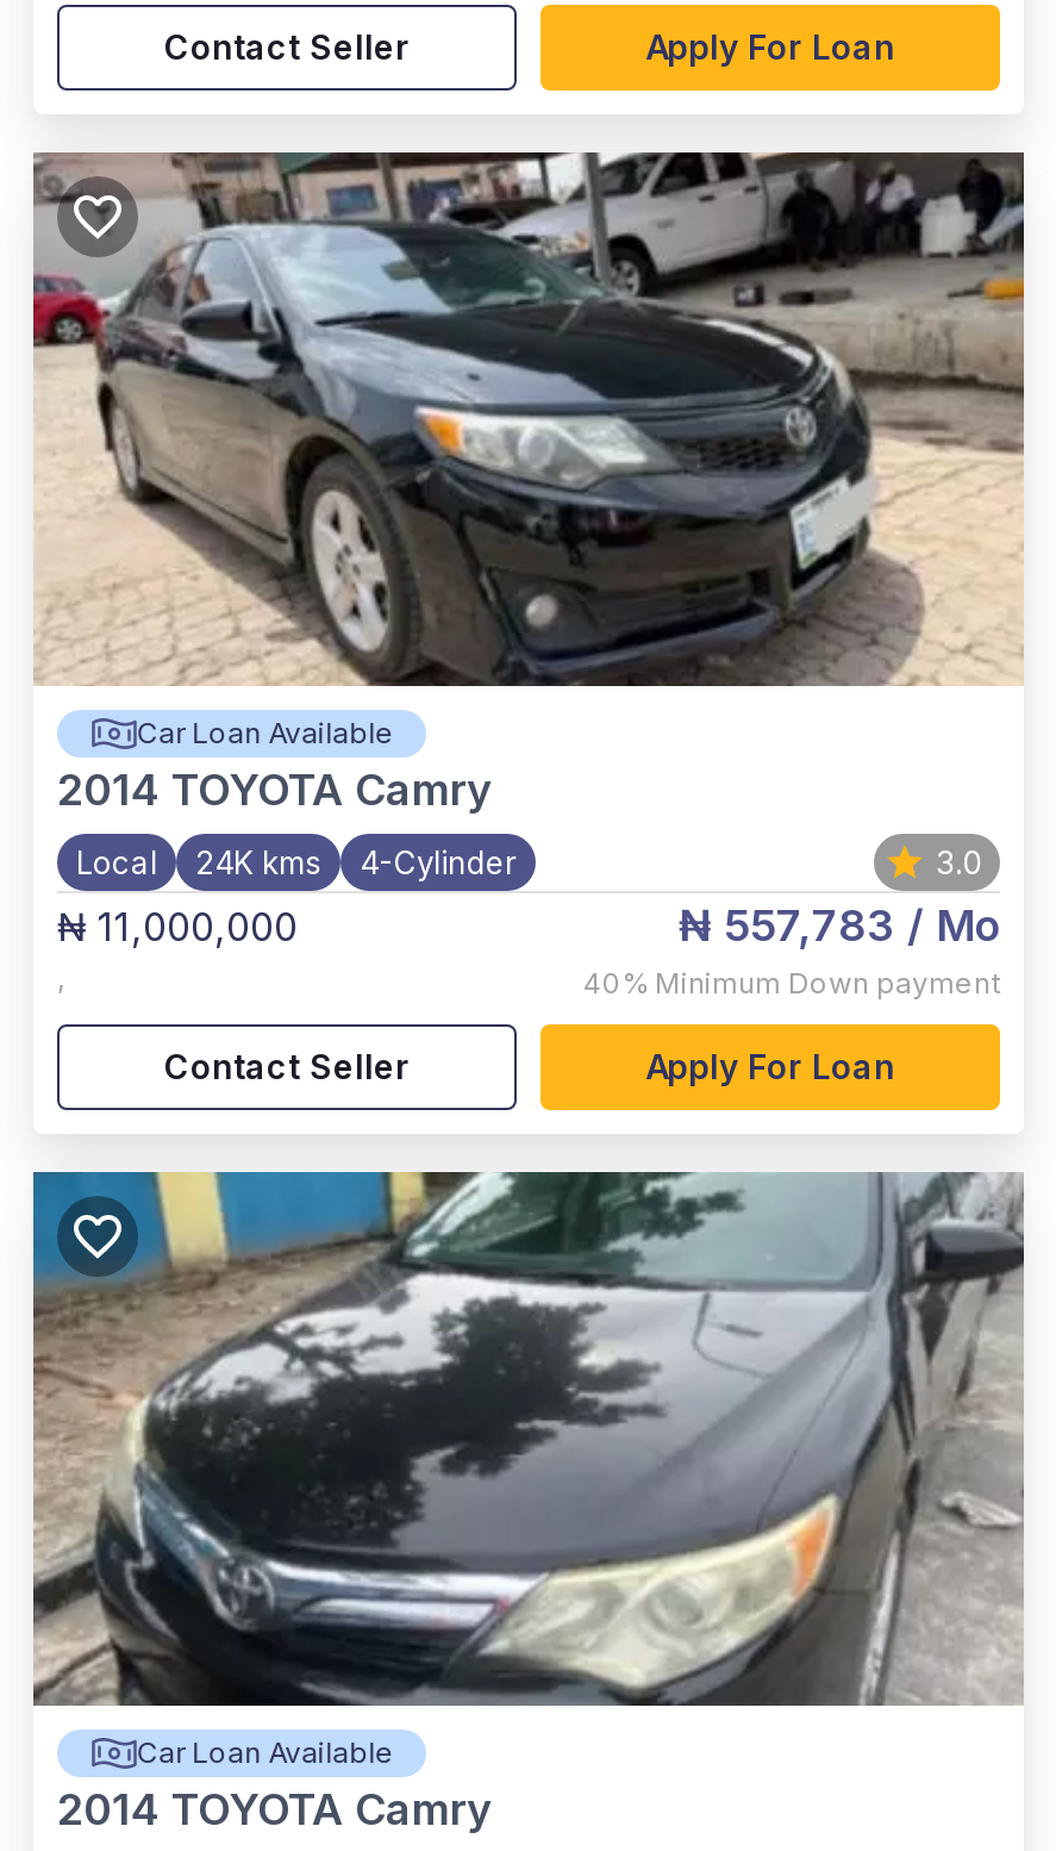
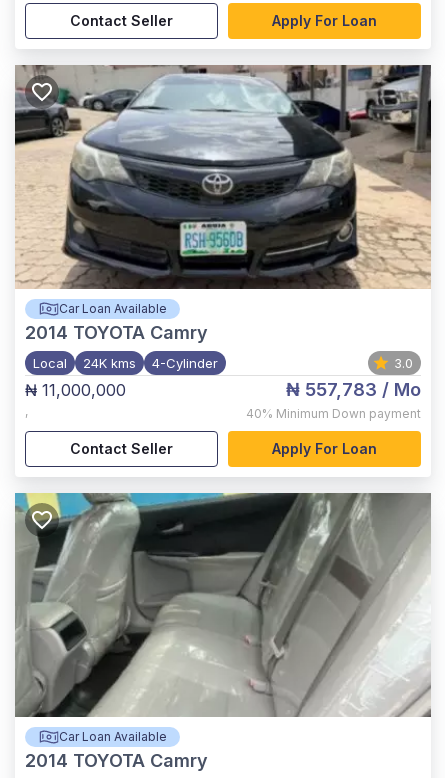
- [image]
+ [image]

- [image]
+ [image]
